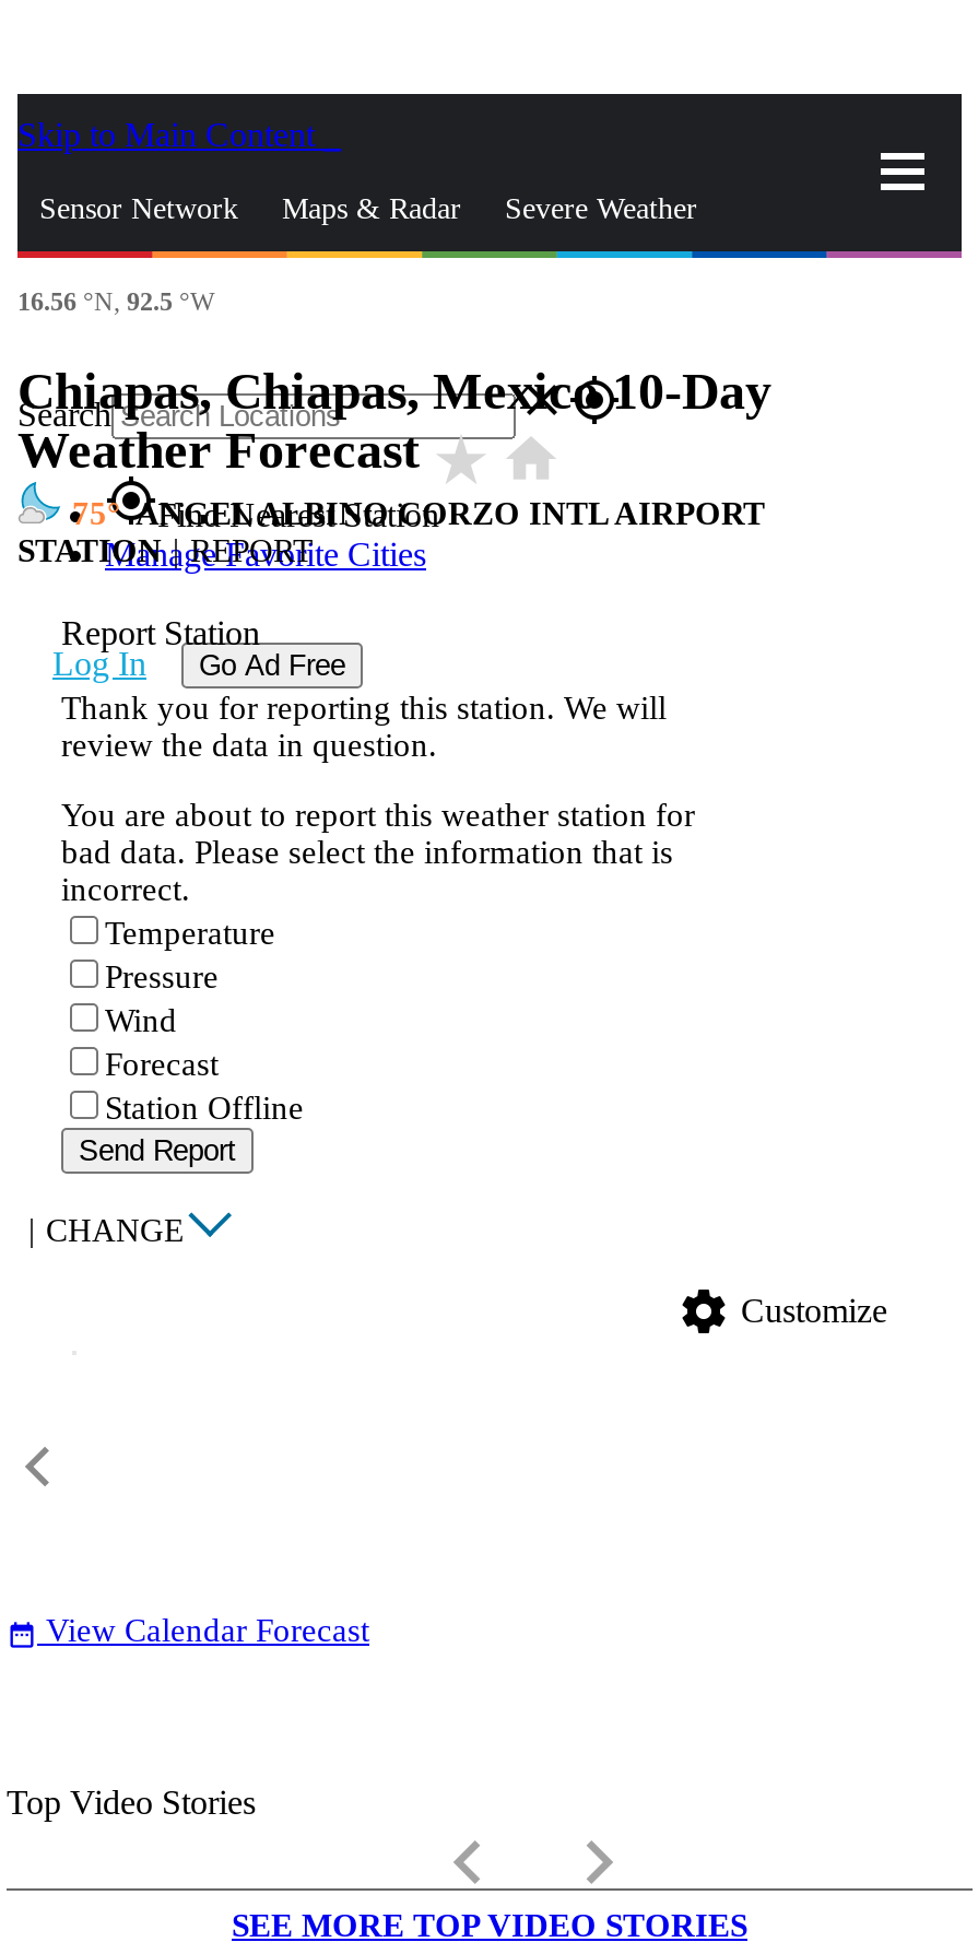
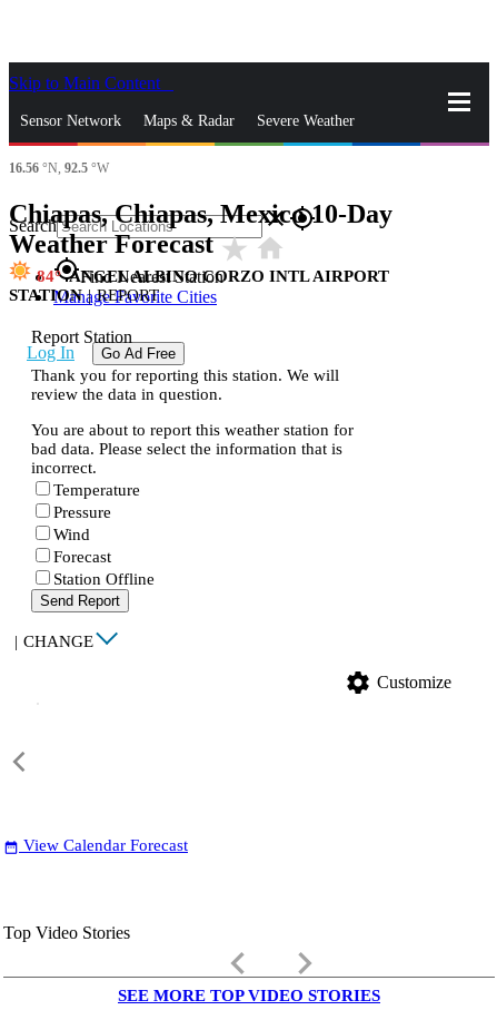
- 75
+ 84
